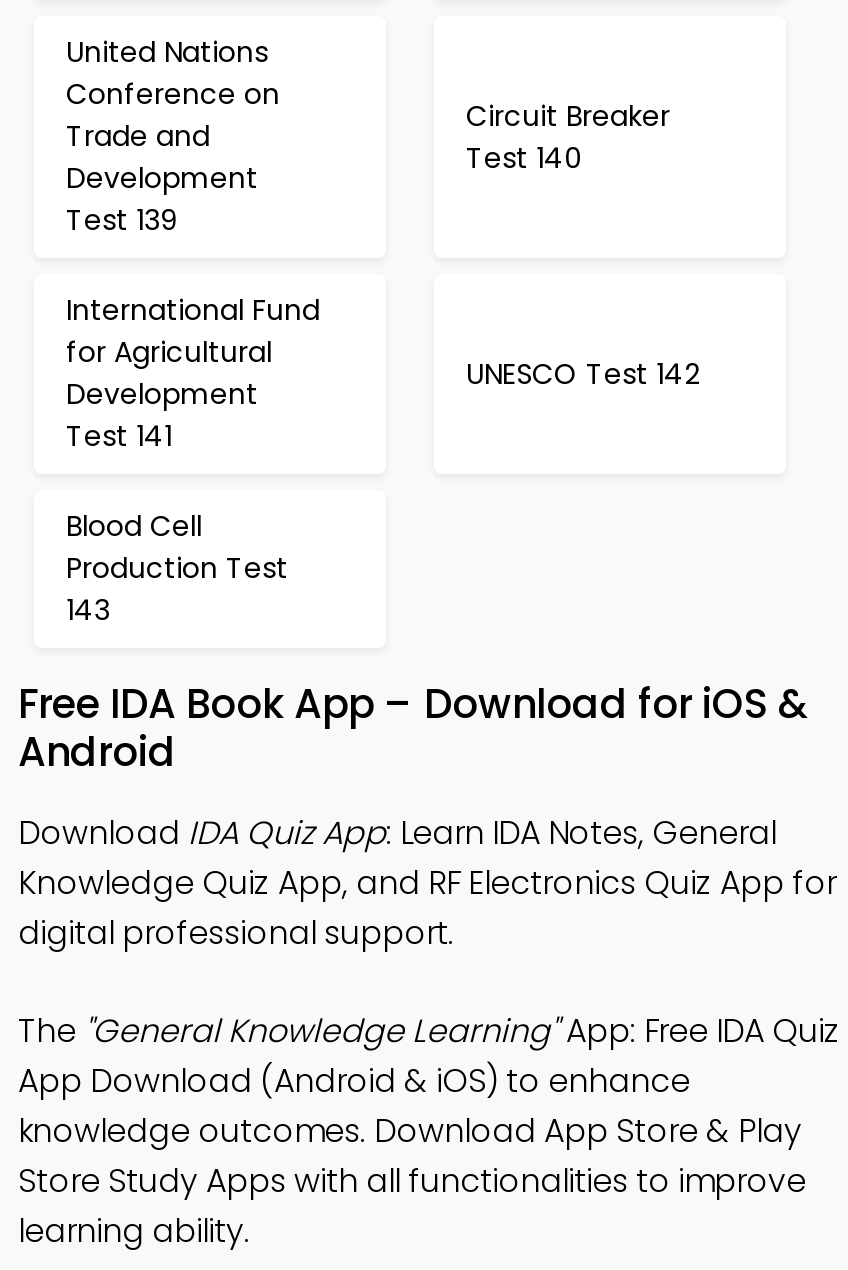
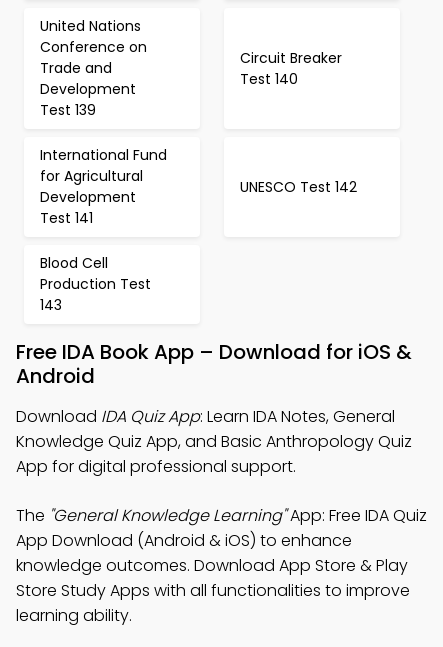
- Knowledge Quiz App, and RF Electronics Quiz App for
- digital professional support.
+ Knowledge Quiz App, and Basic Anthropology Quiz
+ App for digital professional support.
